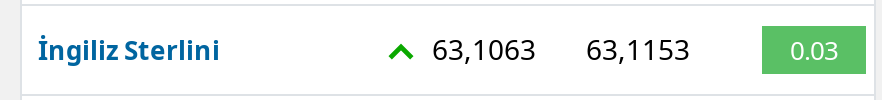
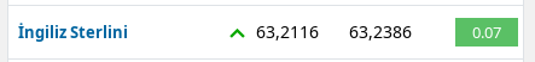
- 63,1063
+ 63,2116

- 63,1153
+ 63,2386

- 0.03
+ 0.07
